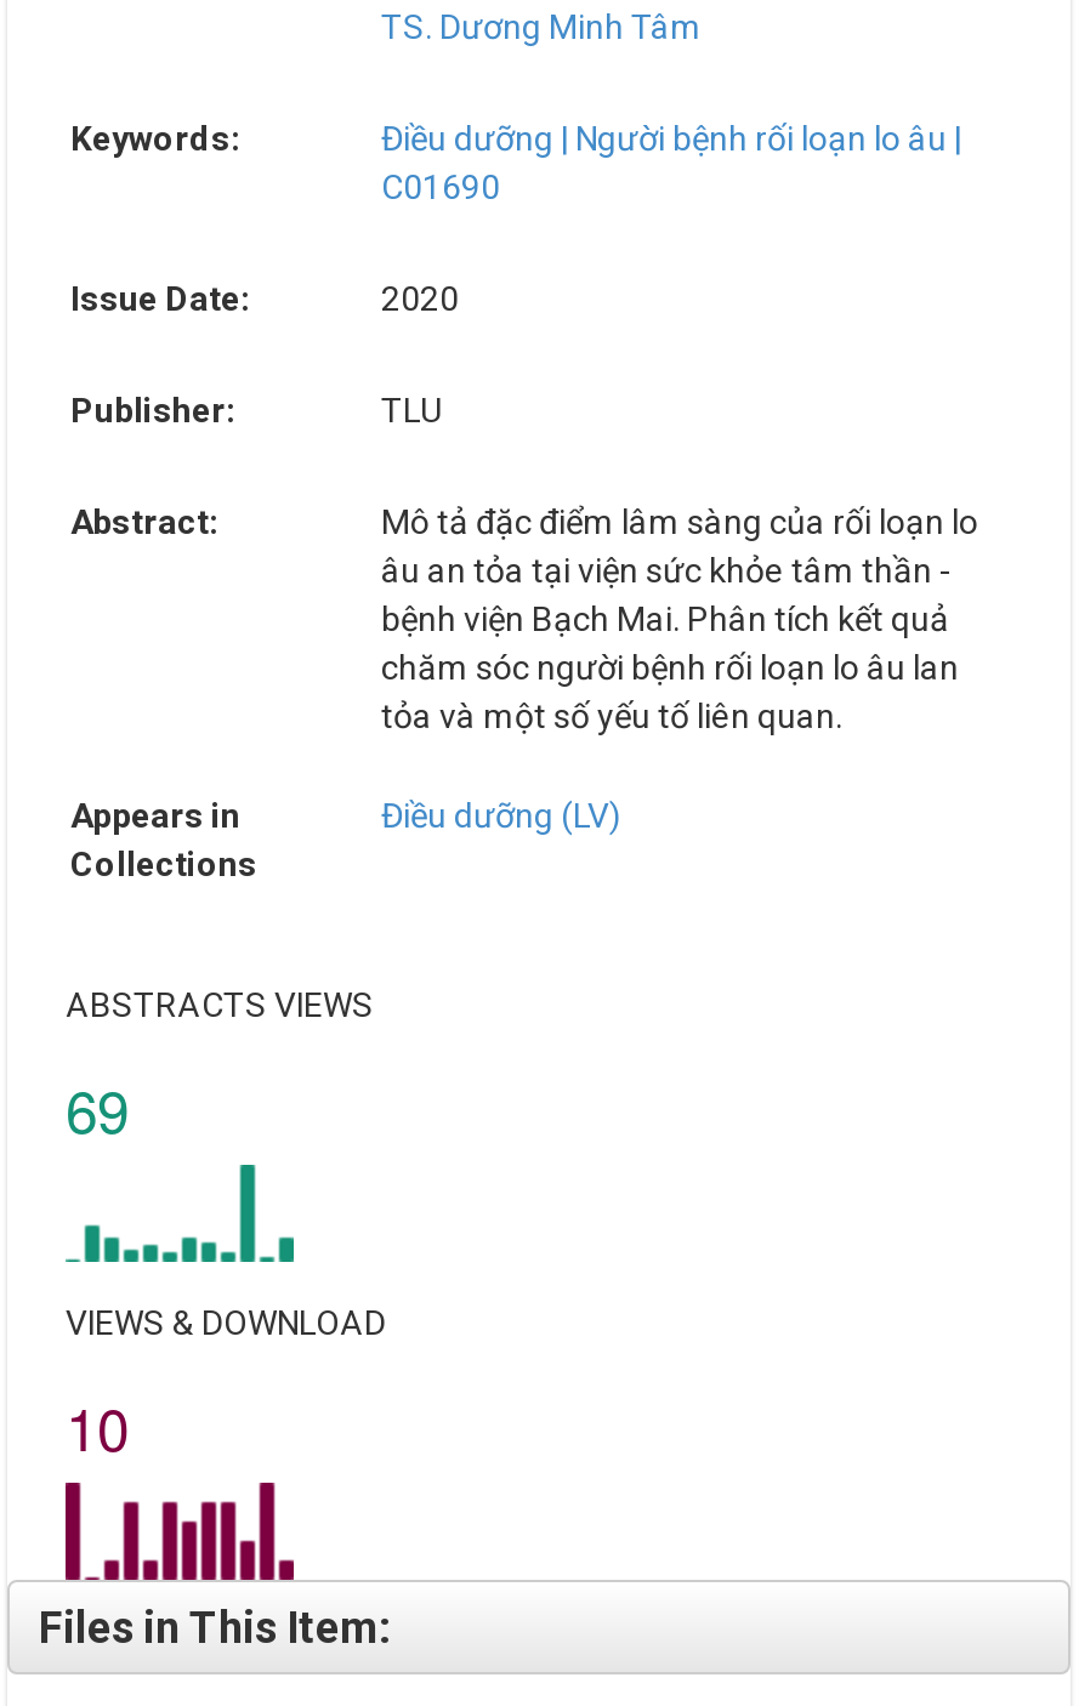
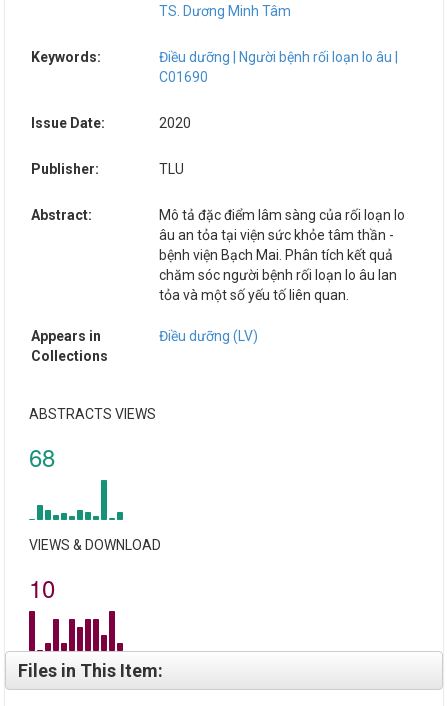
- 69
+ 68
